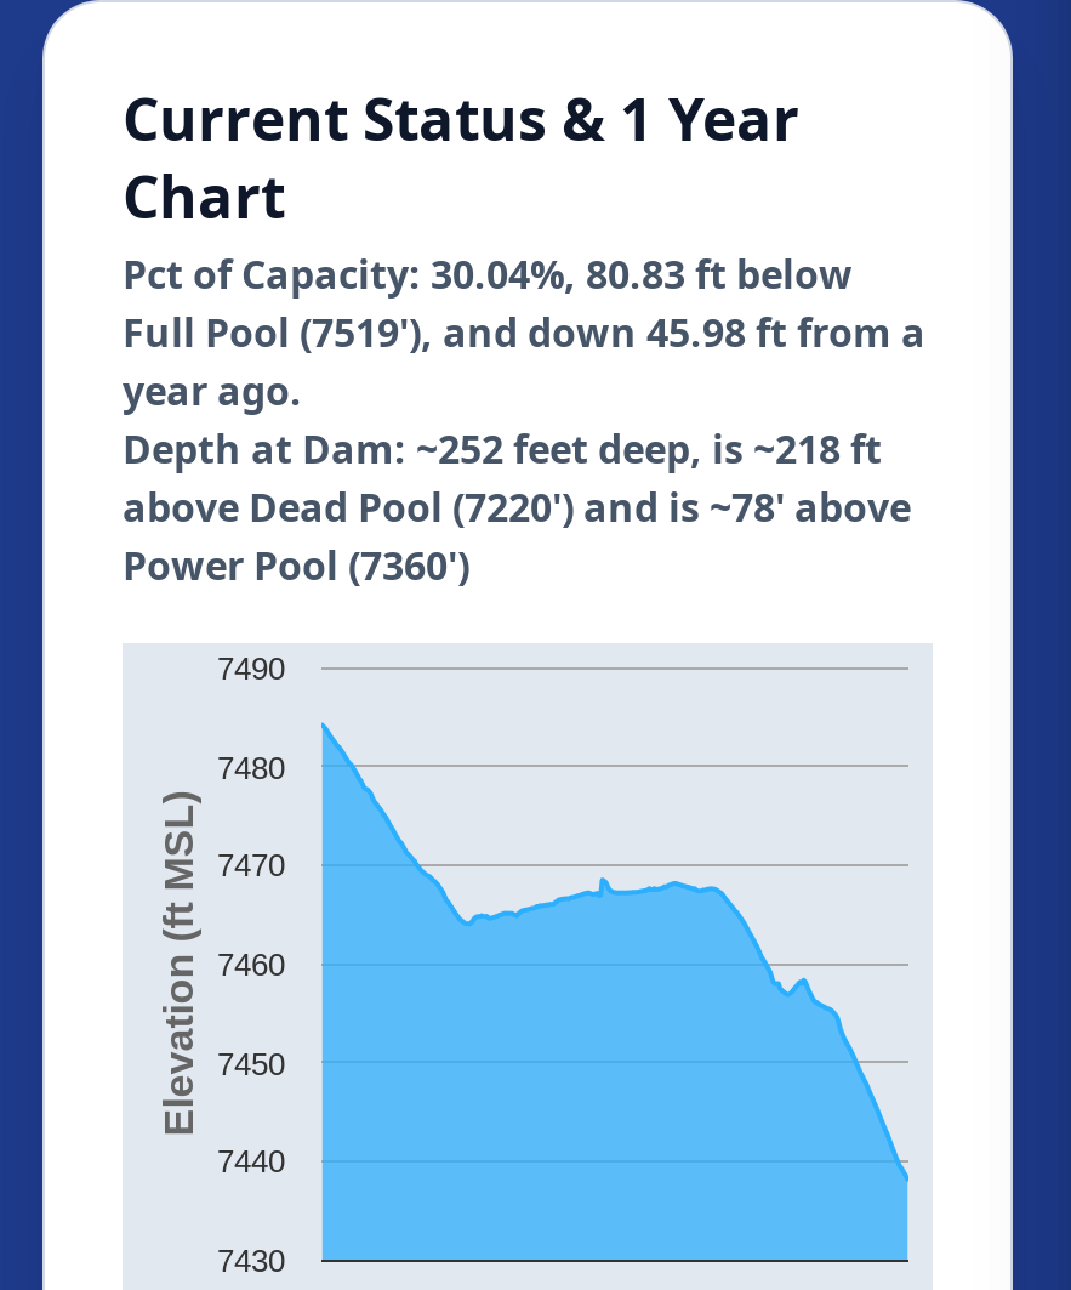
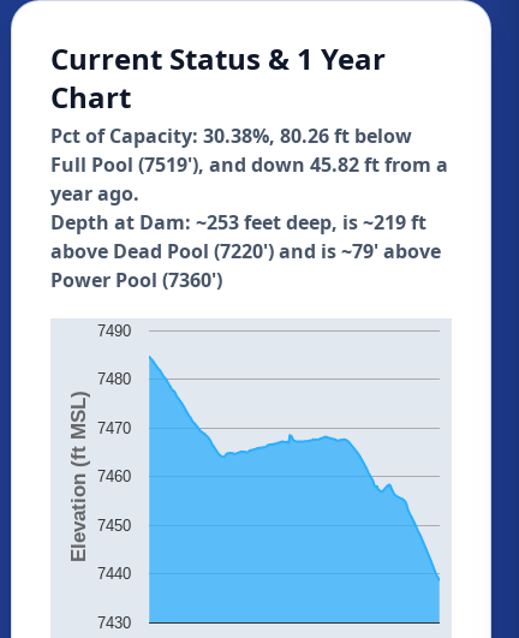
- Pct of Capacity: 30.04%, 80.83 ft below
+ Pct of Capacity: 30.38%, 80.26 ft below

- Full Pool (7519'), and down 45.98 ft from a
+ Full Pool (7519'), and down 45.82 ft from a

- Depth at Dam: ~252 feet deep, is ~218 ft
+ Depth at Dam: ~253 feet deep, is ~219 ft

- above Dead Pool (7220') and is ~78' above
+ above Dead Pool (7220') and is ~79' above
